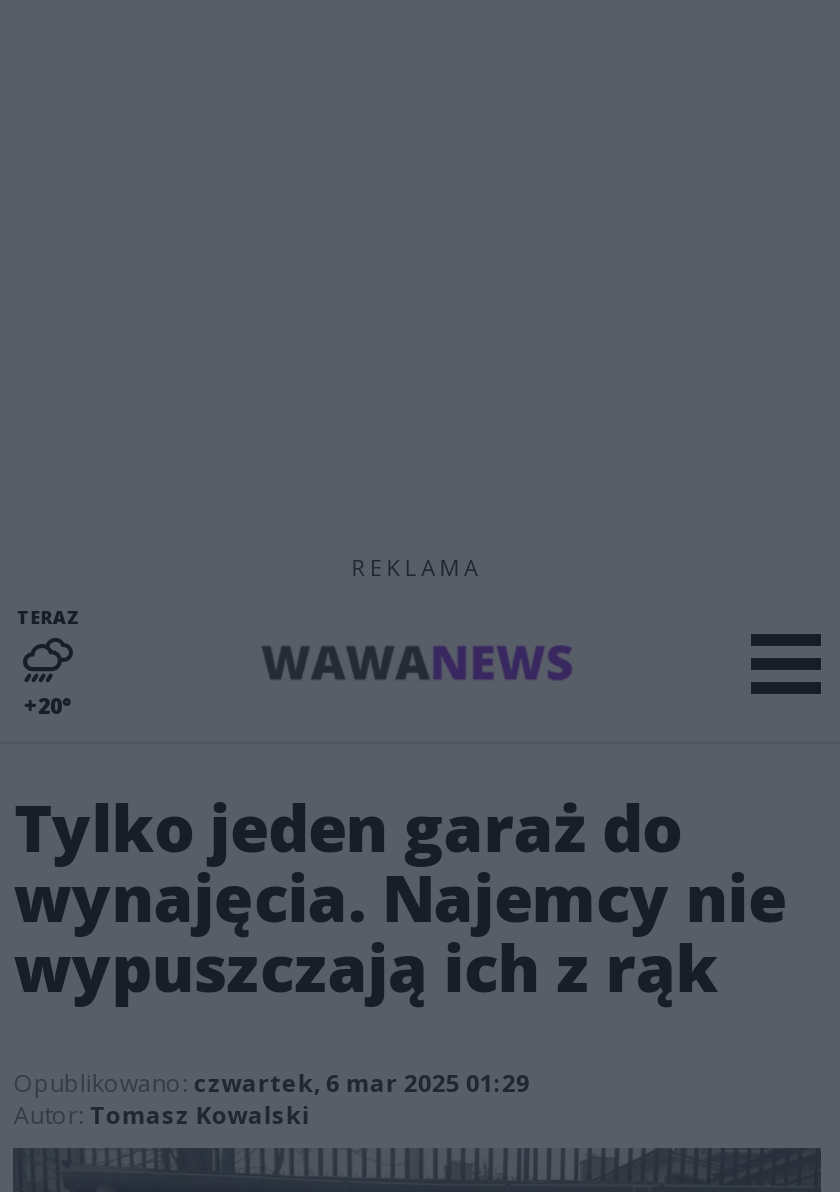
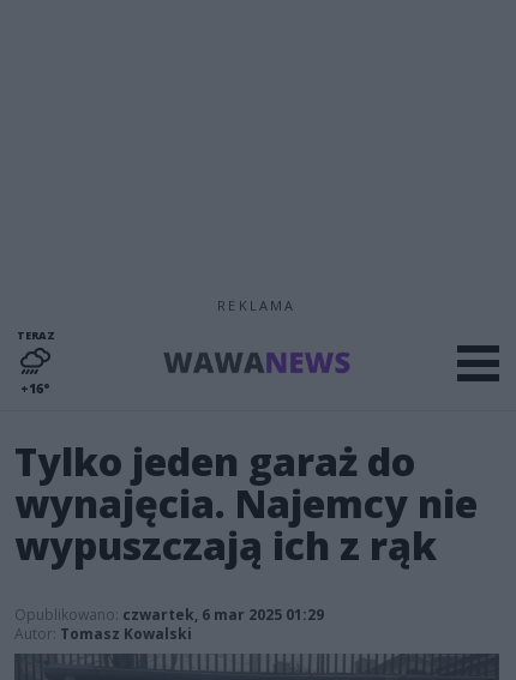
- +20°
+ +16°
